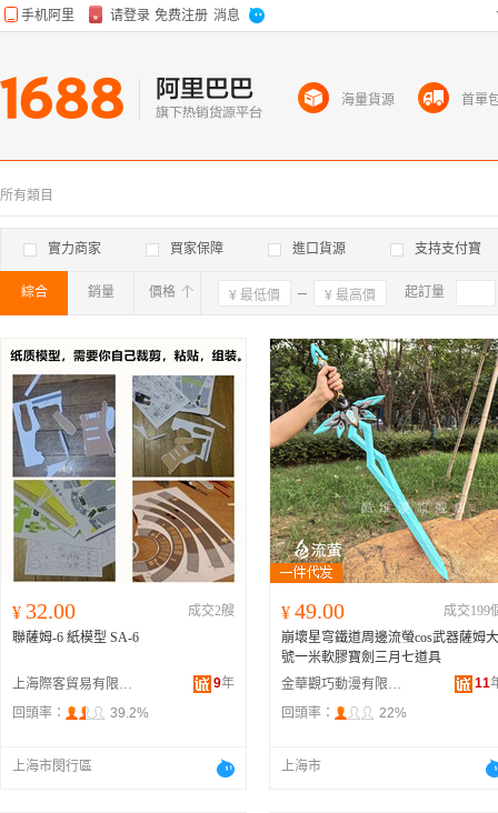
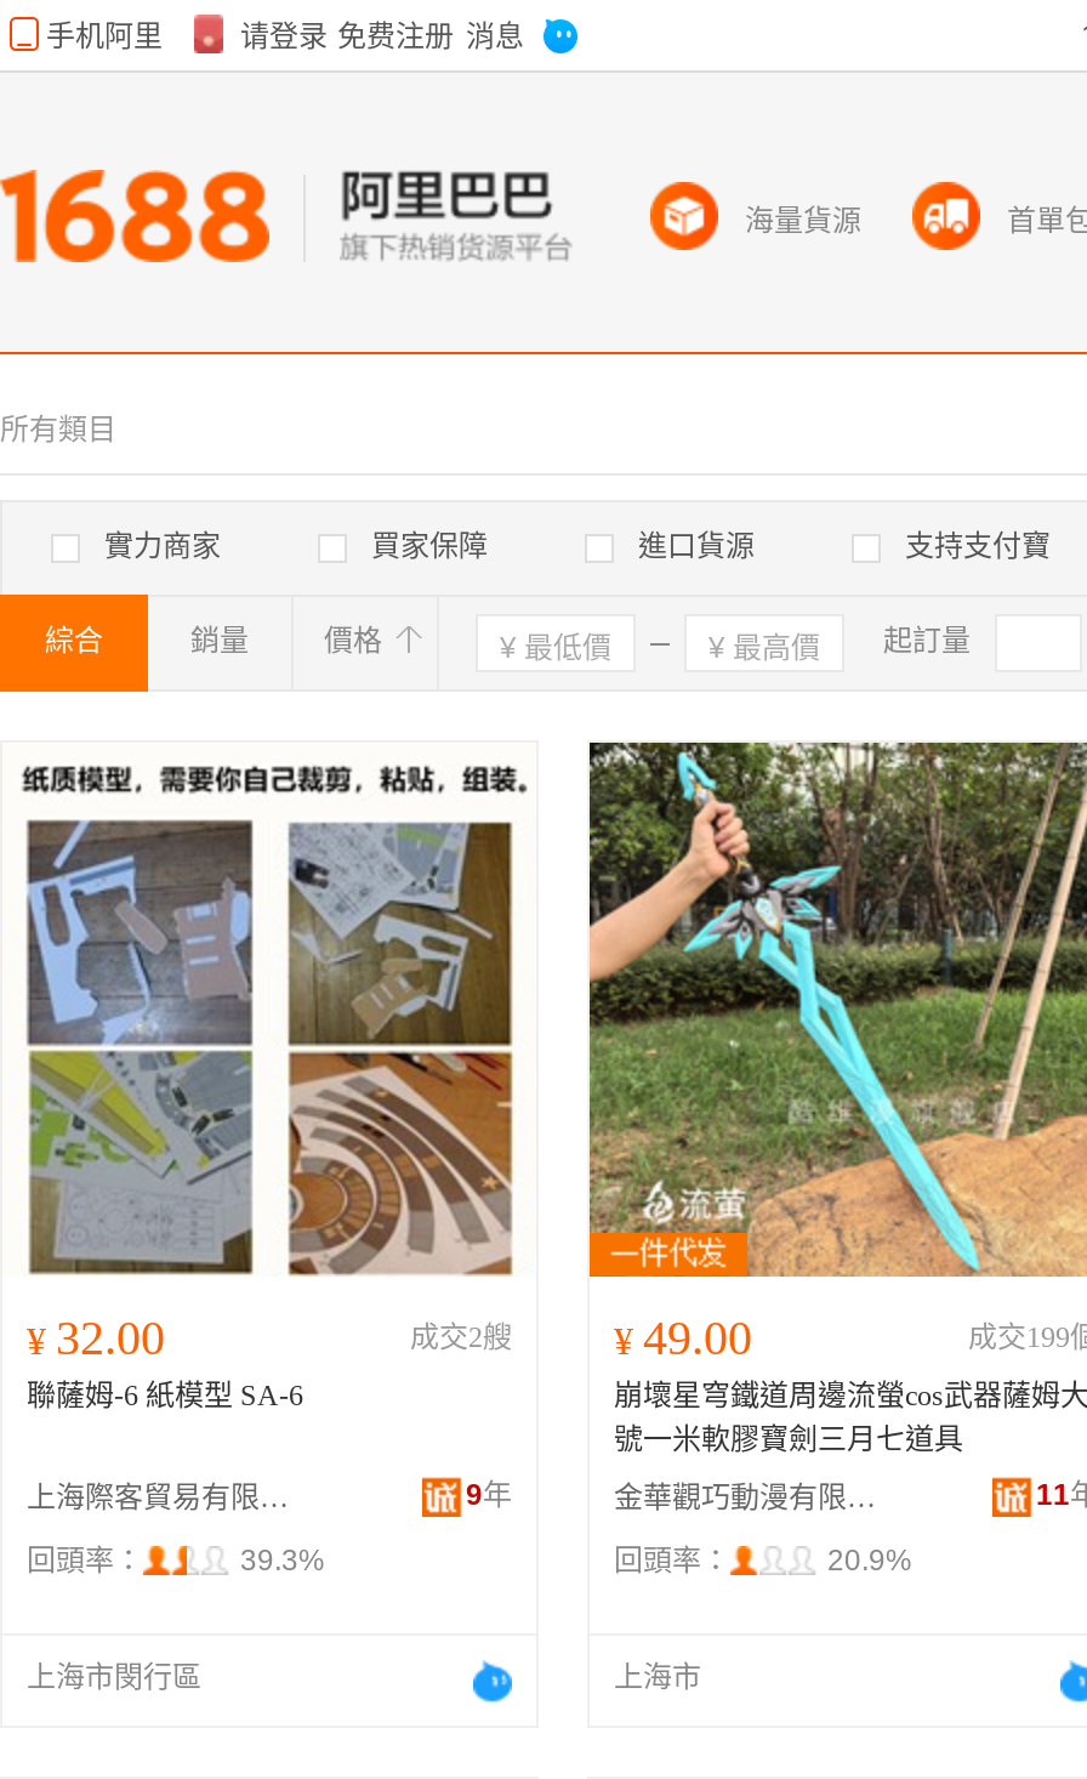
- 39.2%
+ 39.3%

- 22%
+ 20.9%
